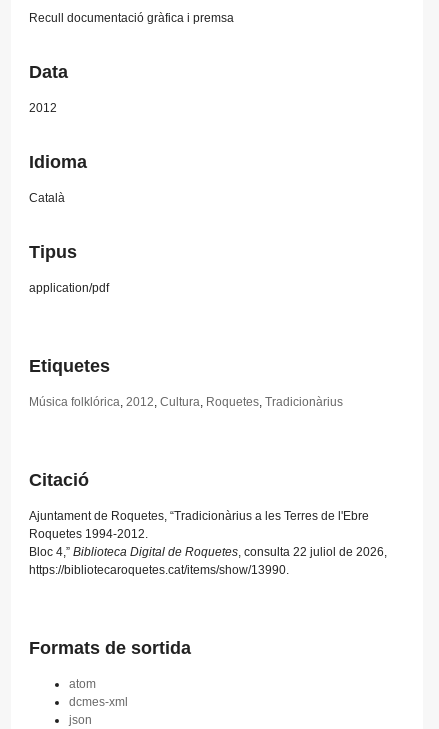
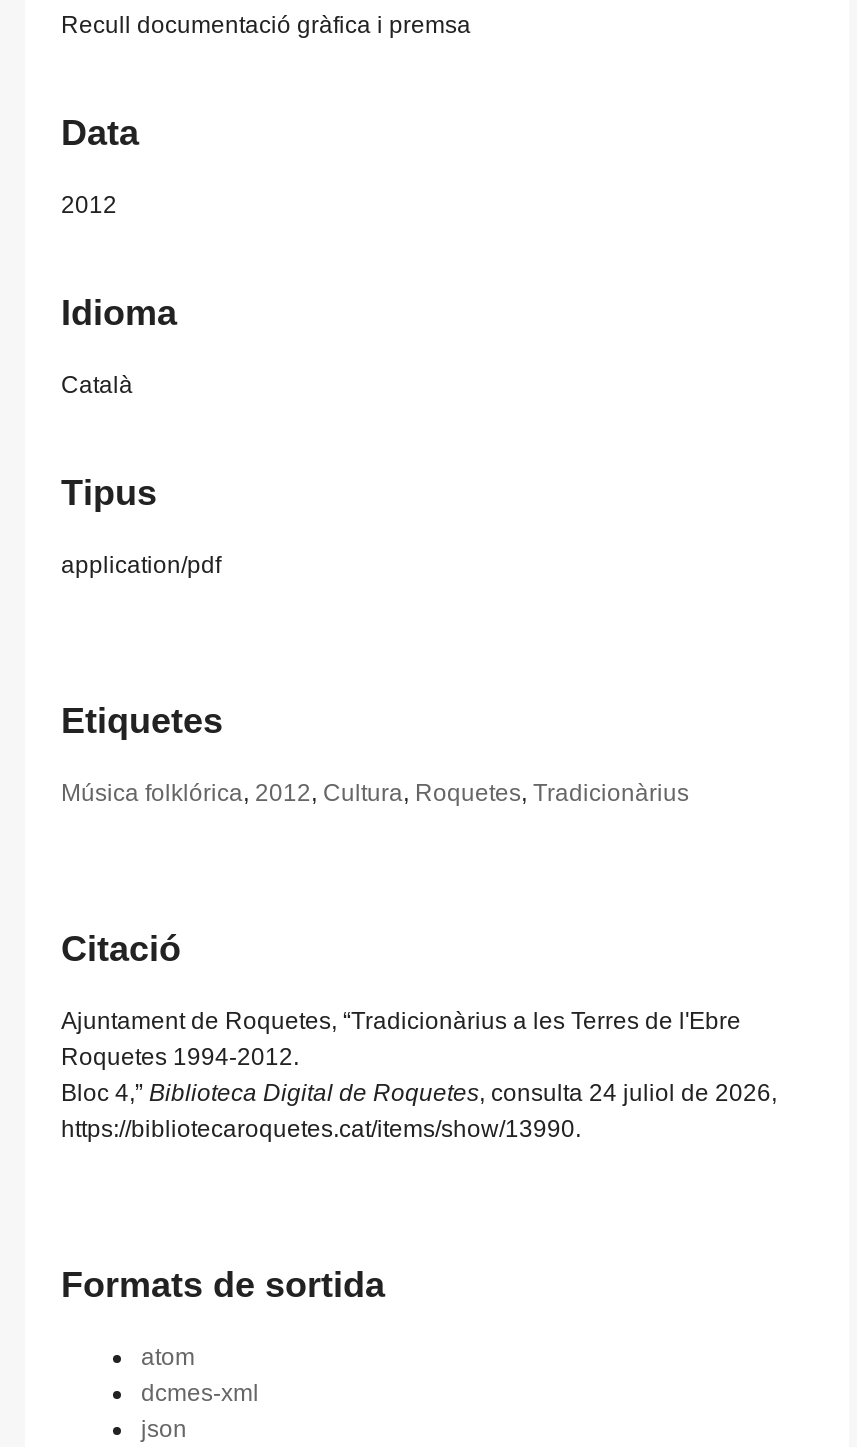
- Bloc 4,” Biblioteca Digital de Roquetes, consulta 22 juliol de 2026,
+ Bloc 4,” Biblioteca Digital de Roquetes, consulta 24 juliol de 2026,
